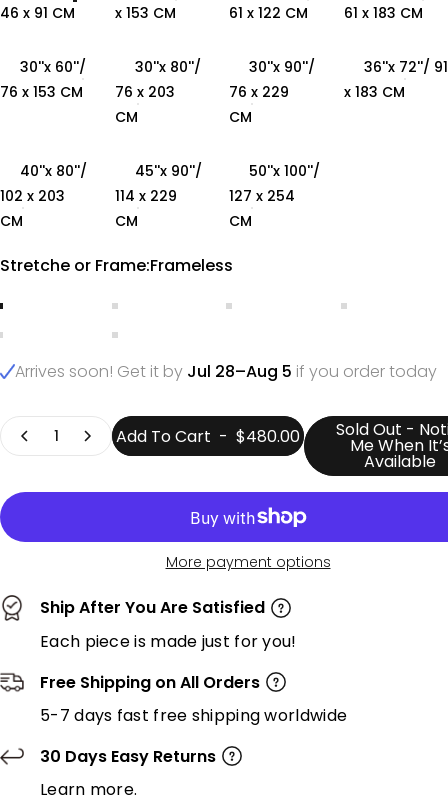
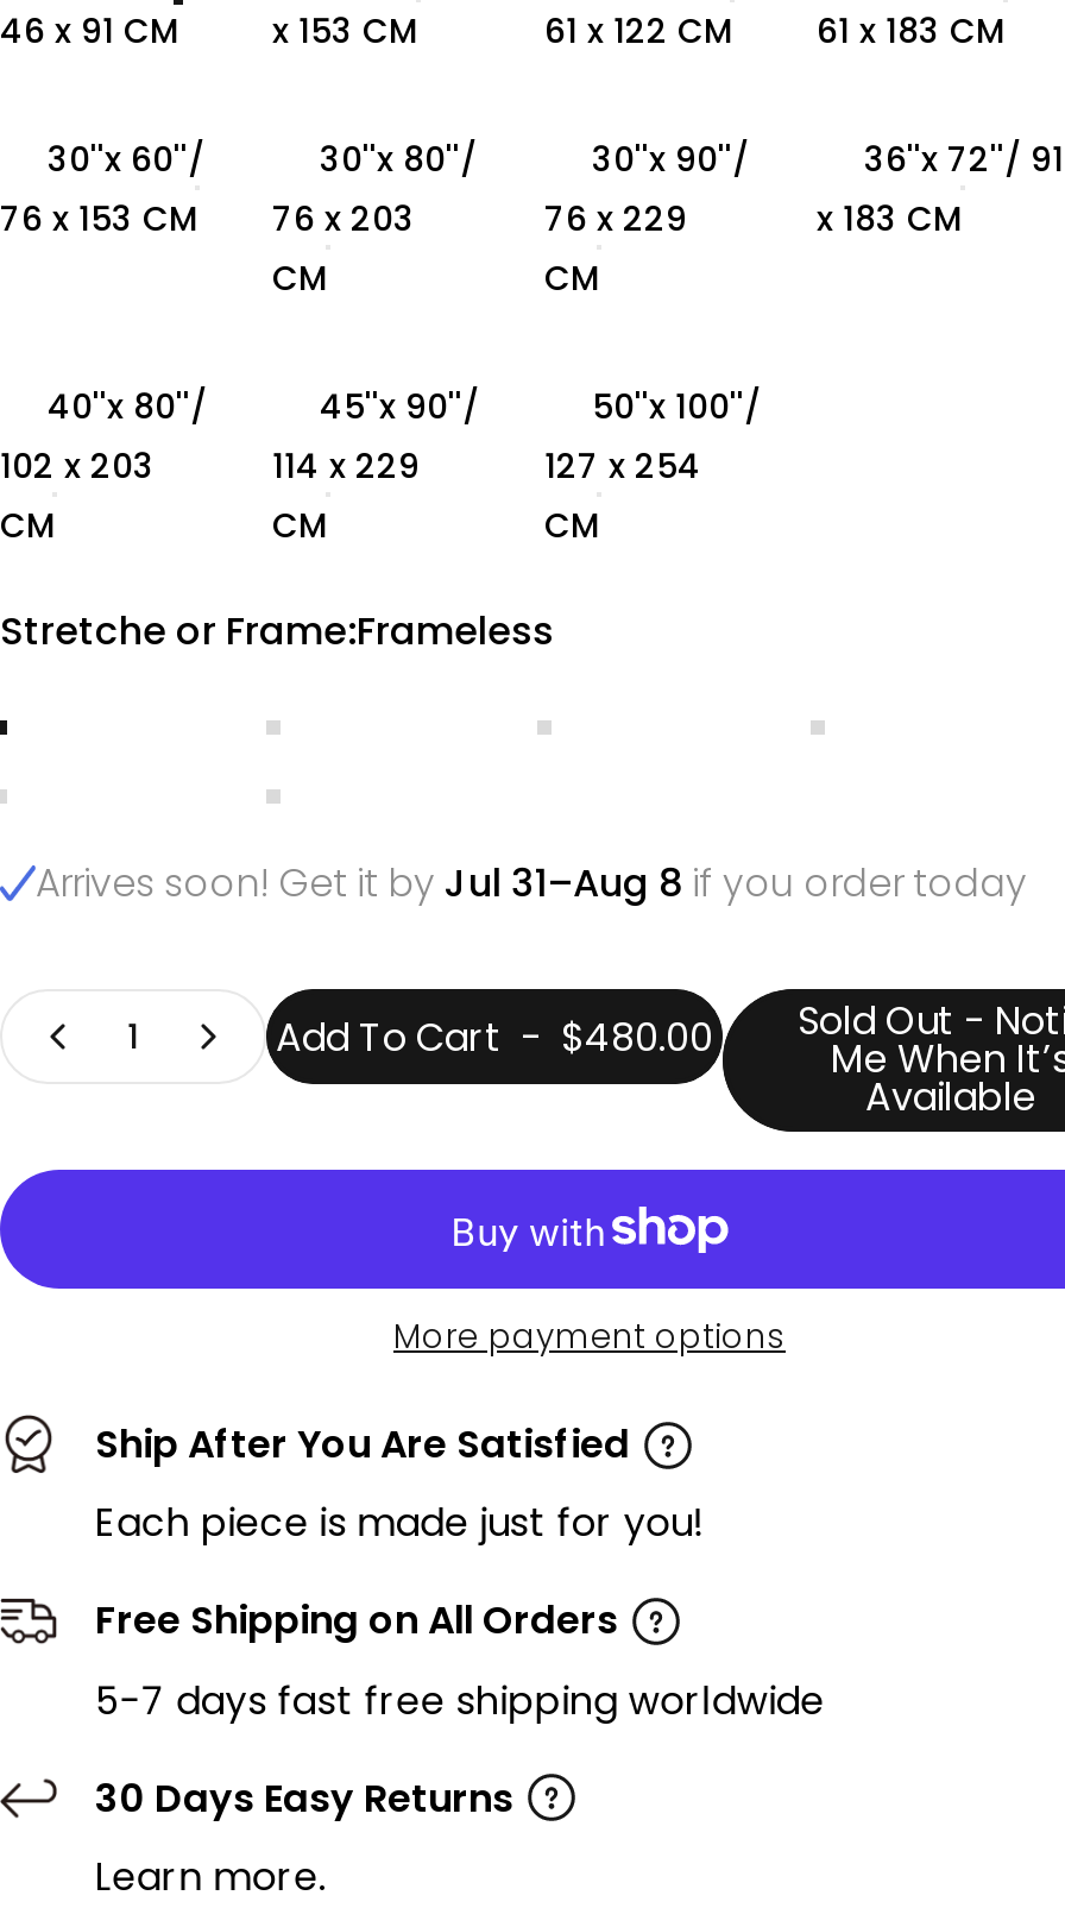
- Arrives soon! Get it by Jul 28–Aug 5 if you order today
+ Arrives soon! Get it by Jul 31–Aug 8 if you order today
